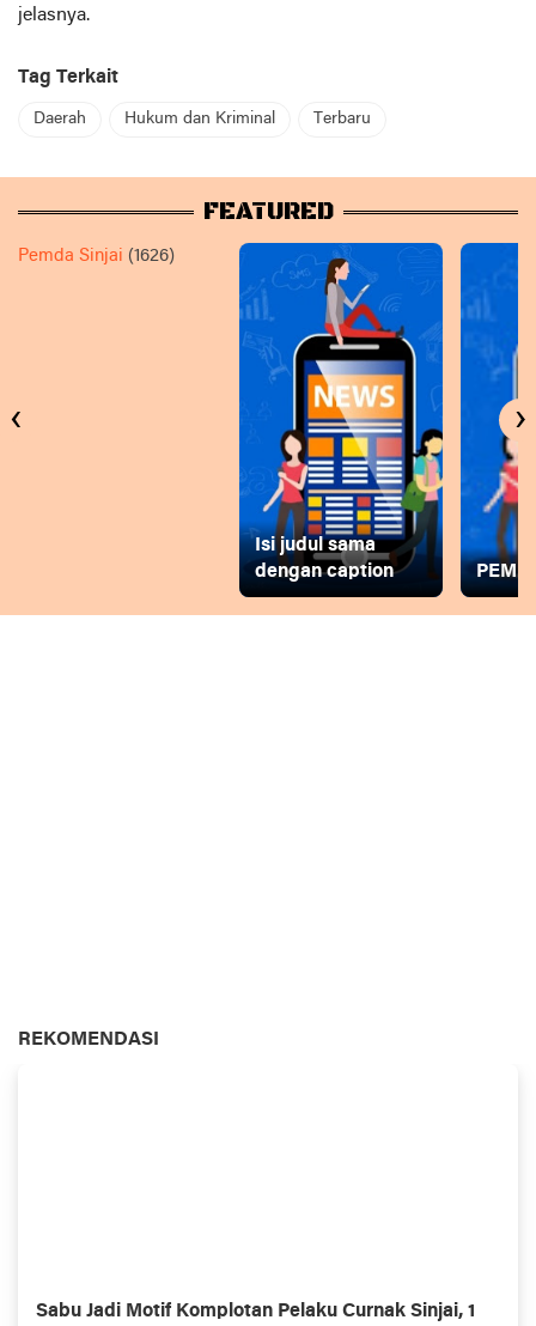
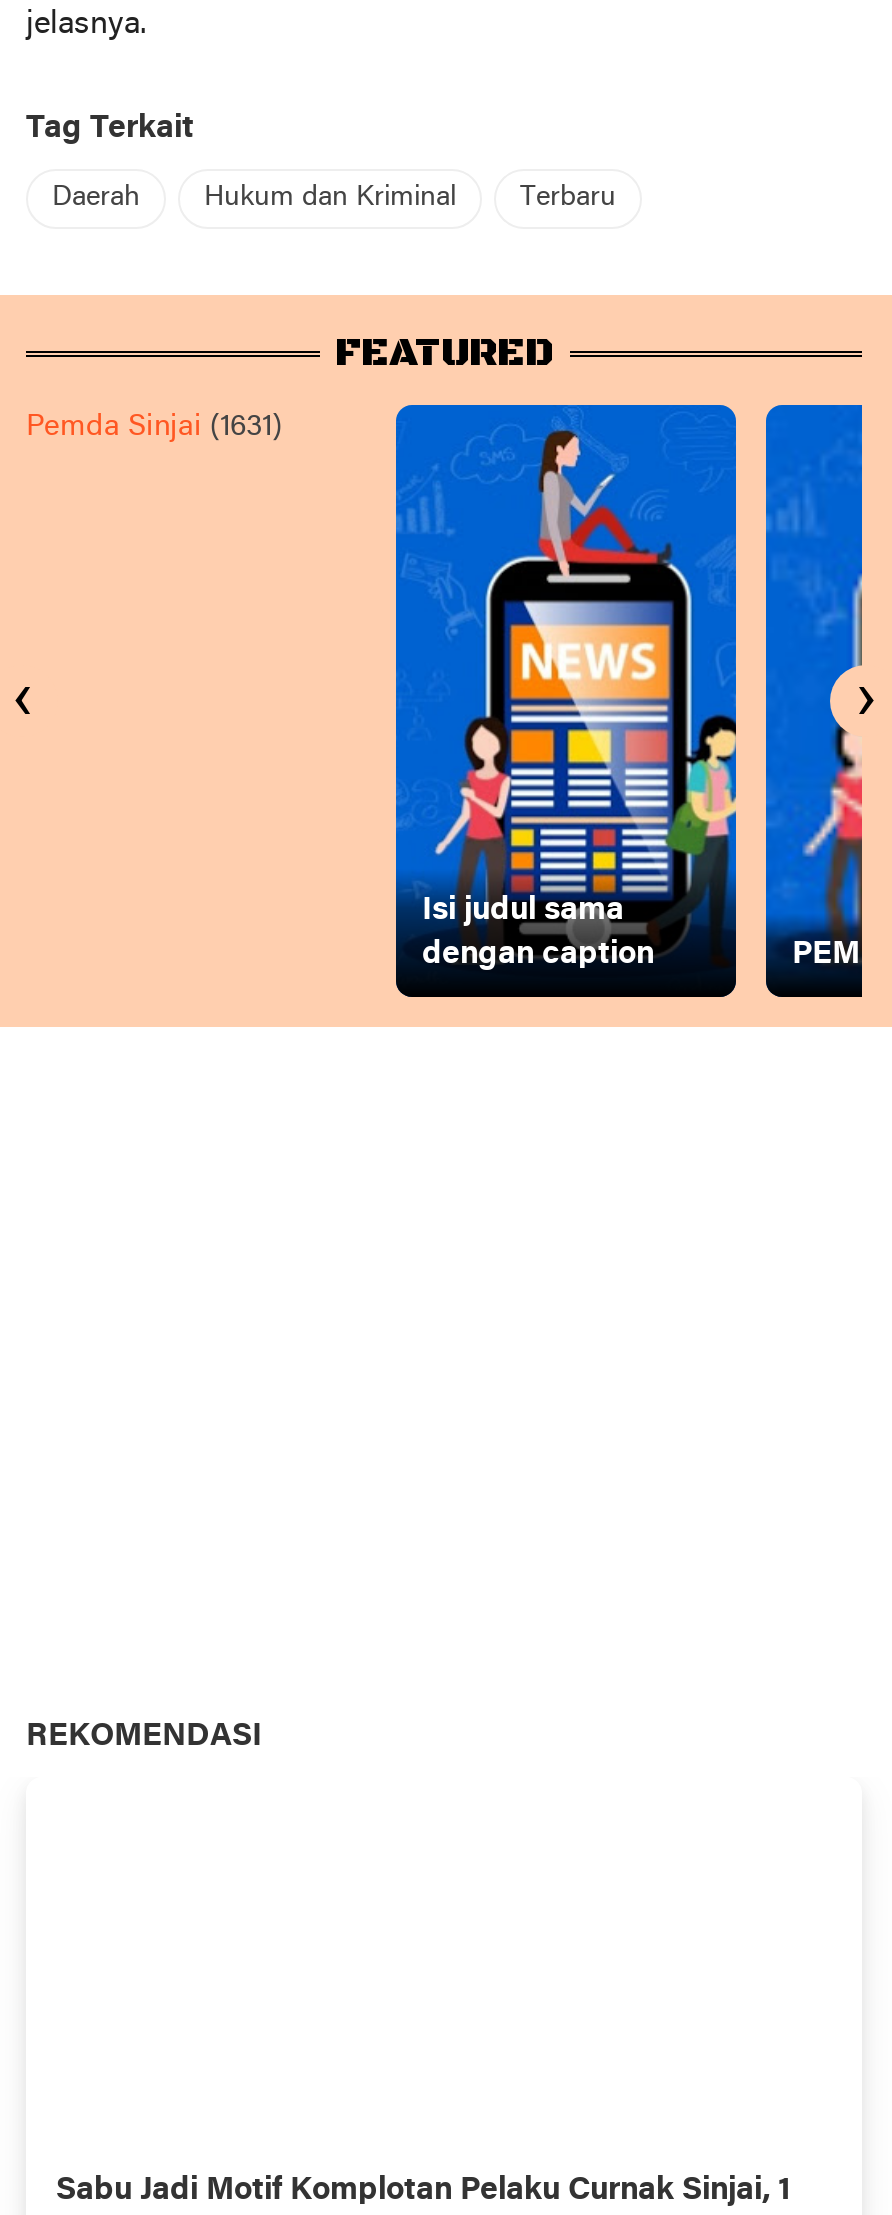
- Pemda Sinjai (1626)
+ Pemda Sinjai (1631)
